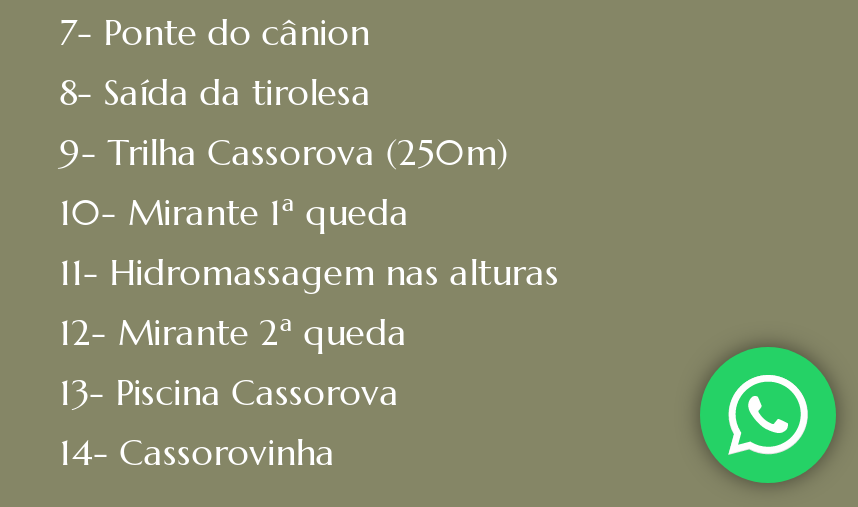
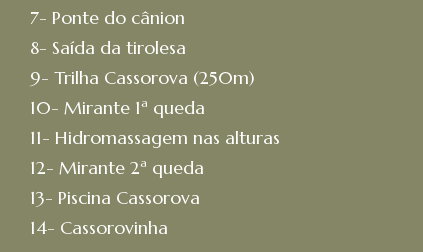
- [image]
